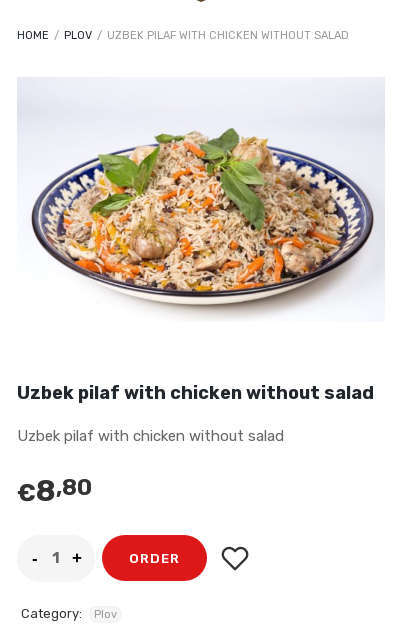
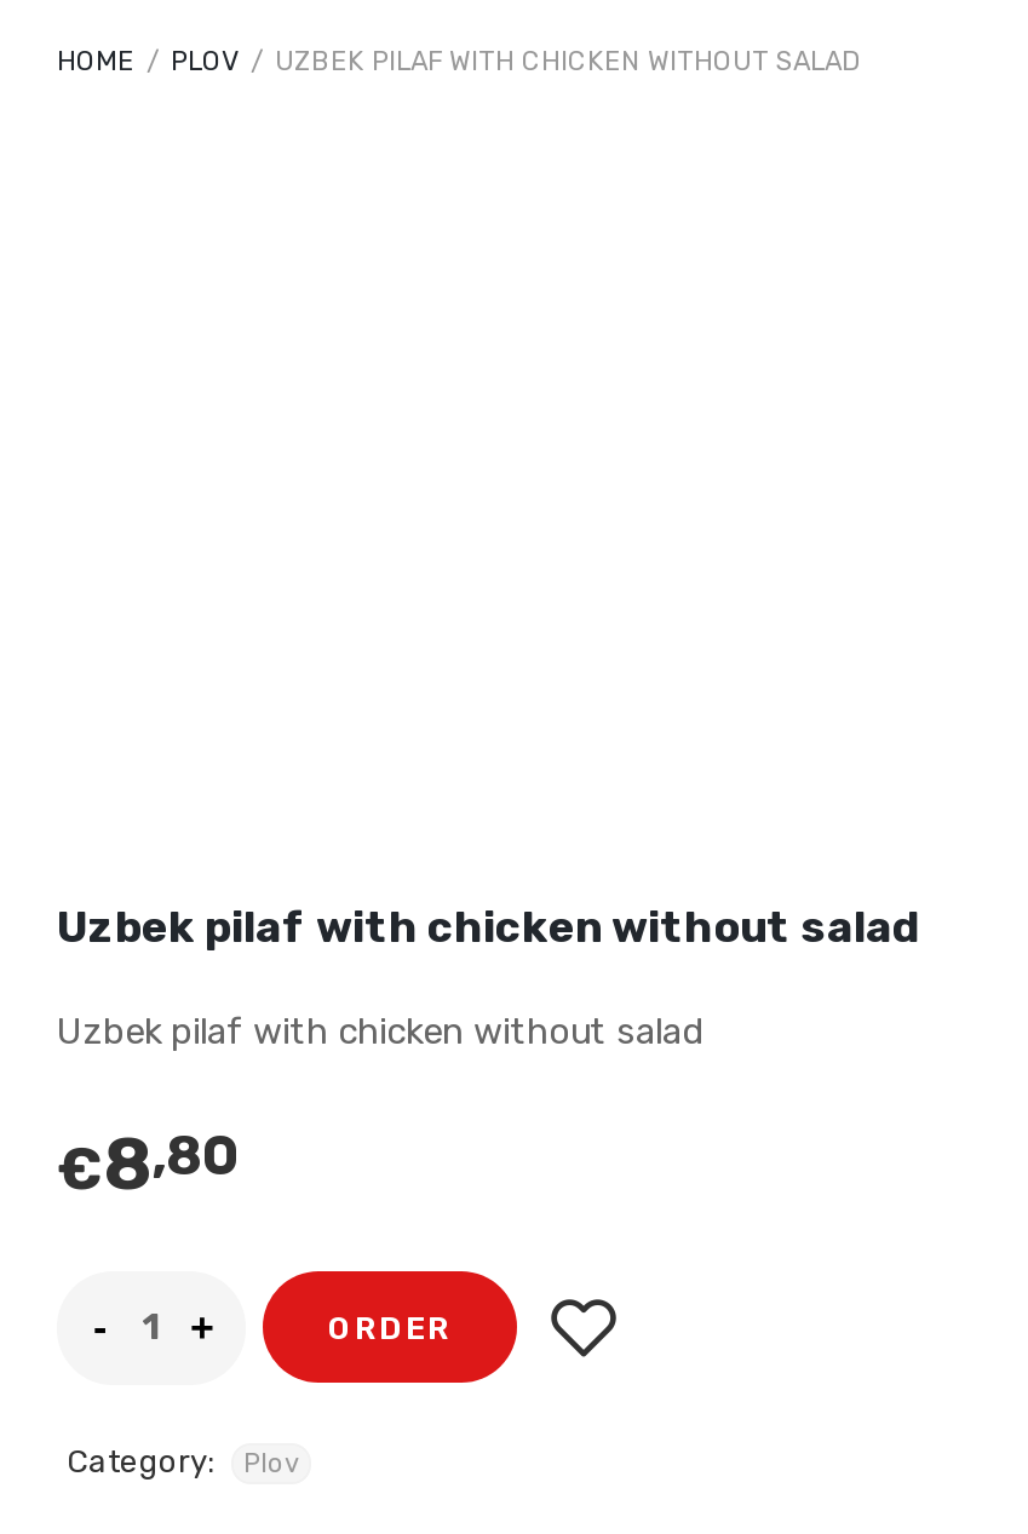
- [image]
